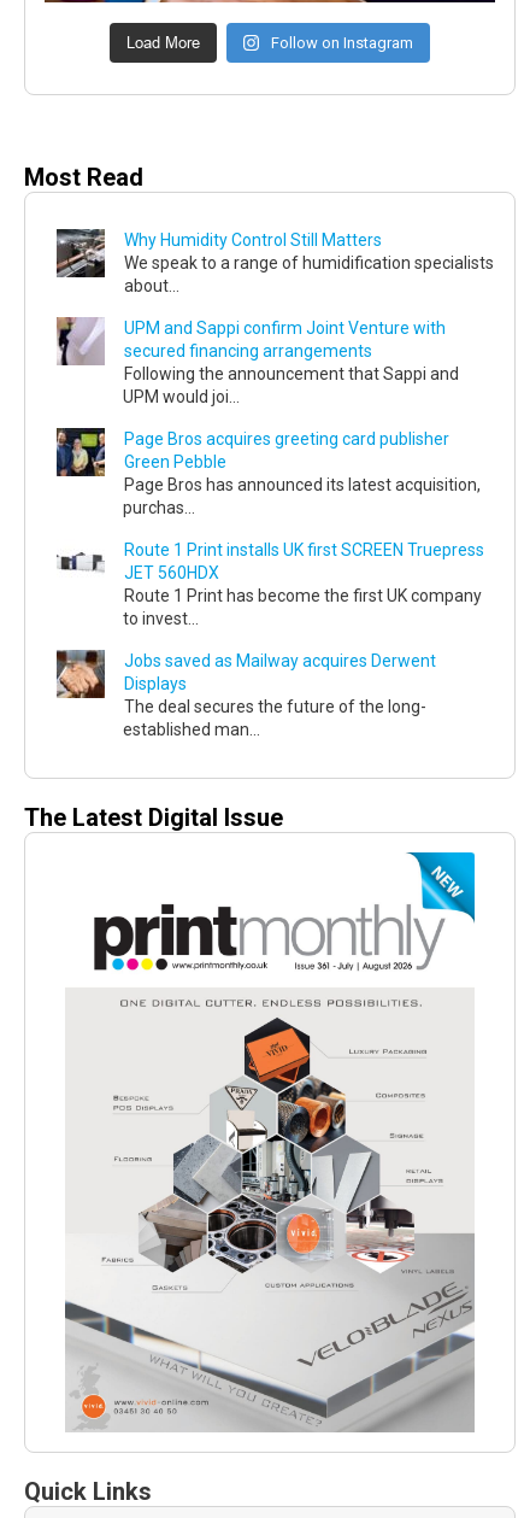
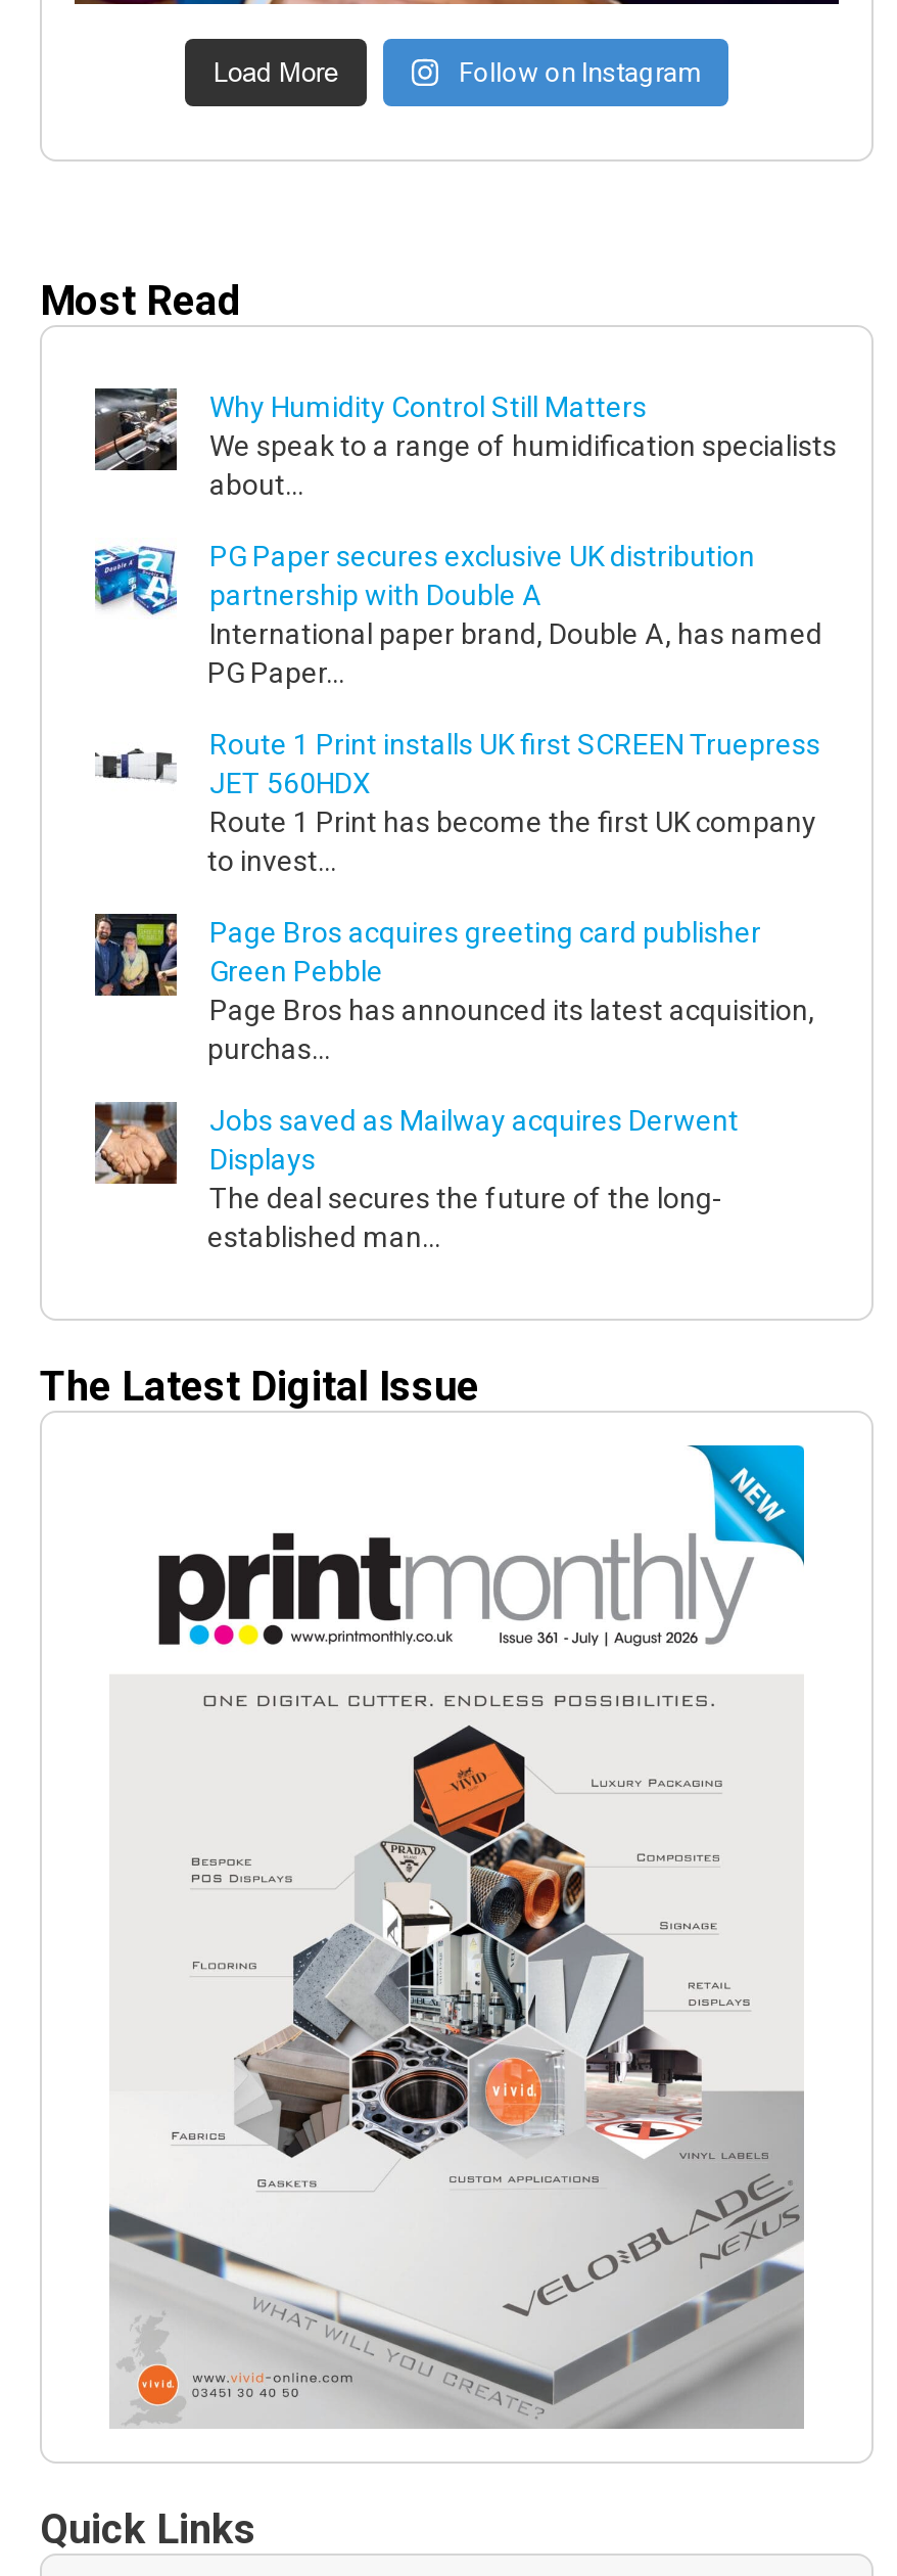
- [image]
- UPM and Sappi confirm Joint Venture with
- secured financing arrangements
- Following the announcement that Sappi and
- UPM would joi...
+ [image]
+ PG Paper secures exclusive UK distribution
+ partnership with Double A
+ International paper brand, Double A, has named
+ PG Paper...

moved down: [image] | Page Bros acquires greeting card publisher | Green Pebble | Page Bros has announced its latest acquisition, | purchas...

moved up: [image] | Route 1 Print installs UK first SCREEN Truepress | JET 560HDX | Route 1 Print has become the first UK company | to invest...
